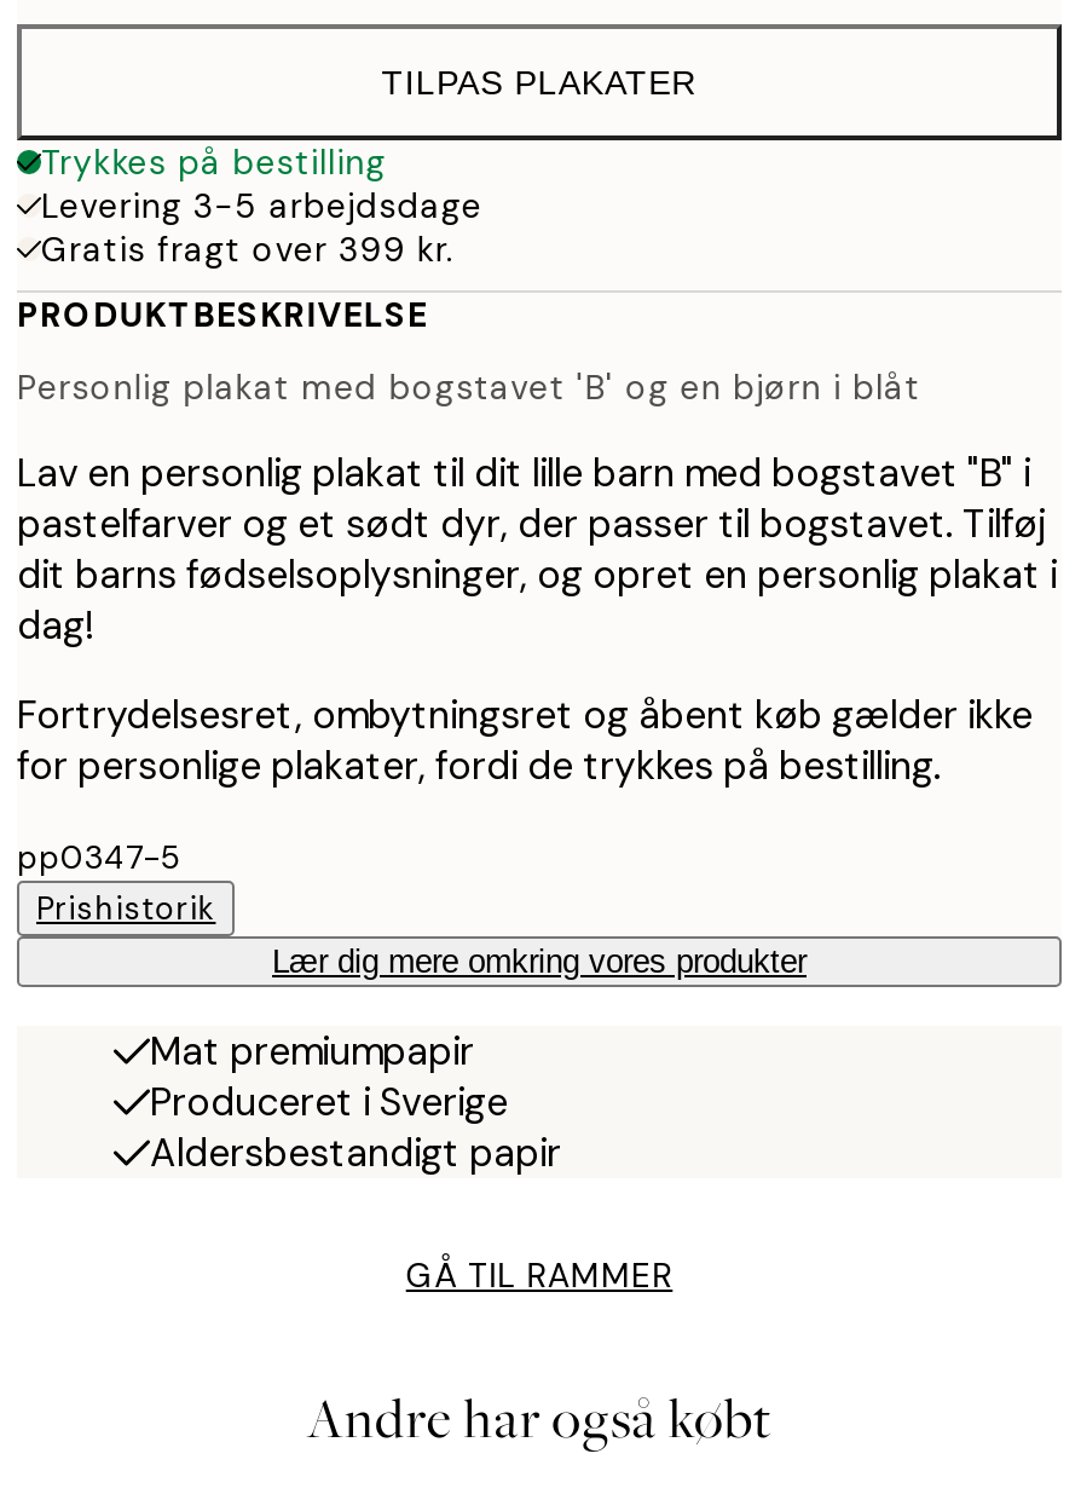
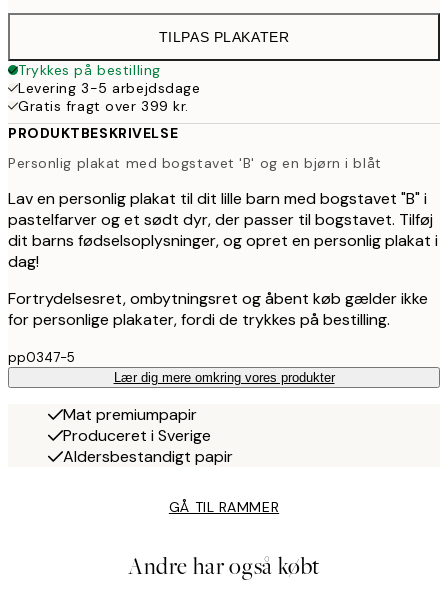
- Prishistorik
